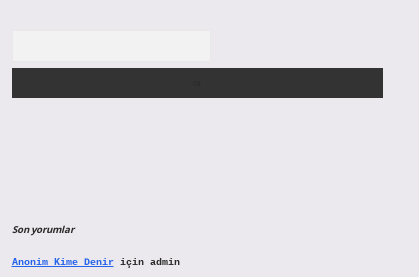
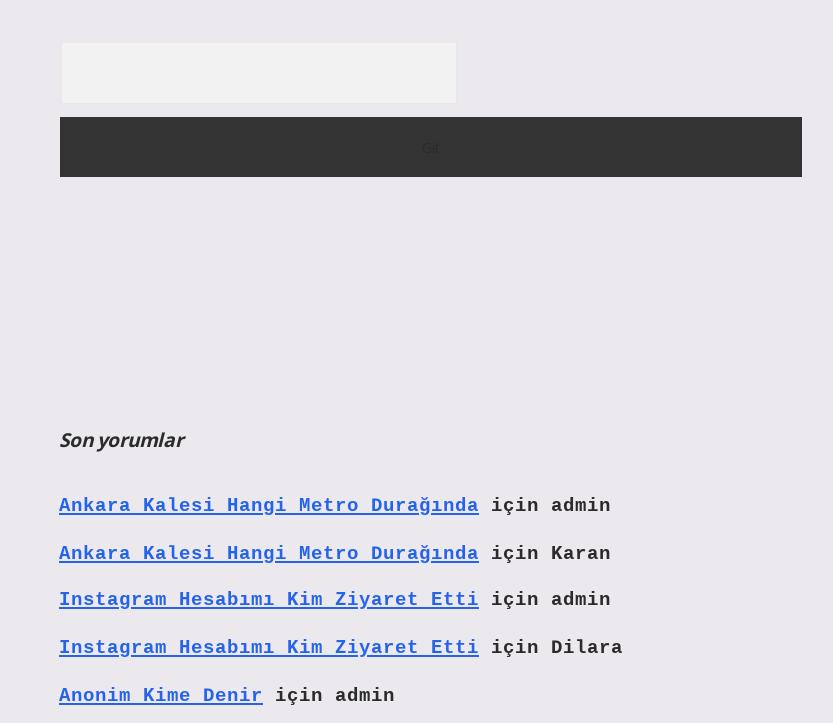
+ Ankara Kalesi Hangi Metro Durağında için admin
+ Ankara Kalesi Hangi Metro Durağında için Karan
+ Instagram Hesabımı Kim Ziyaret Etti için admin
+ Instagram Hesabımı Kim Ziyaret Etti için Dilara
